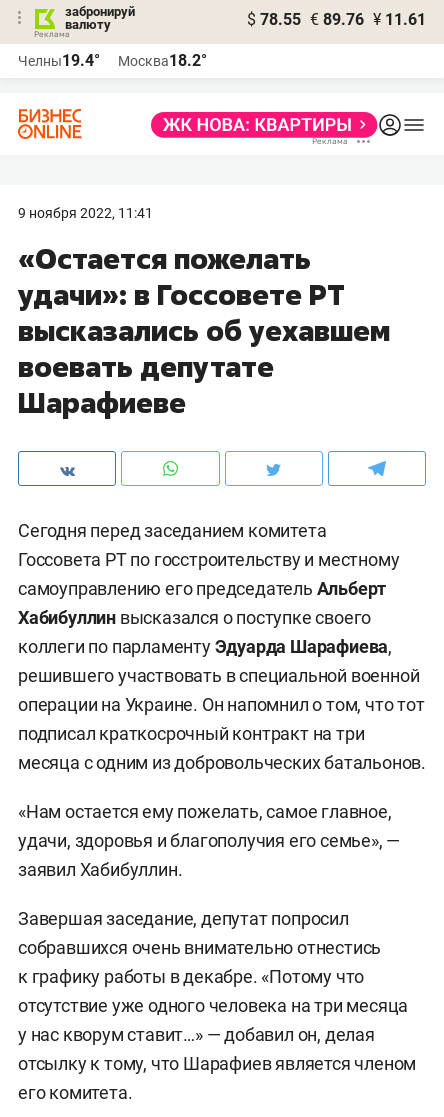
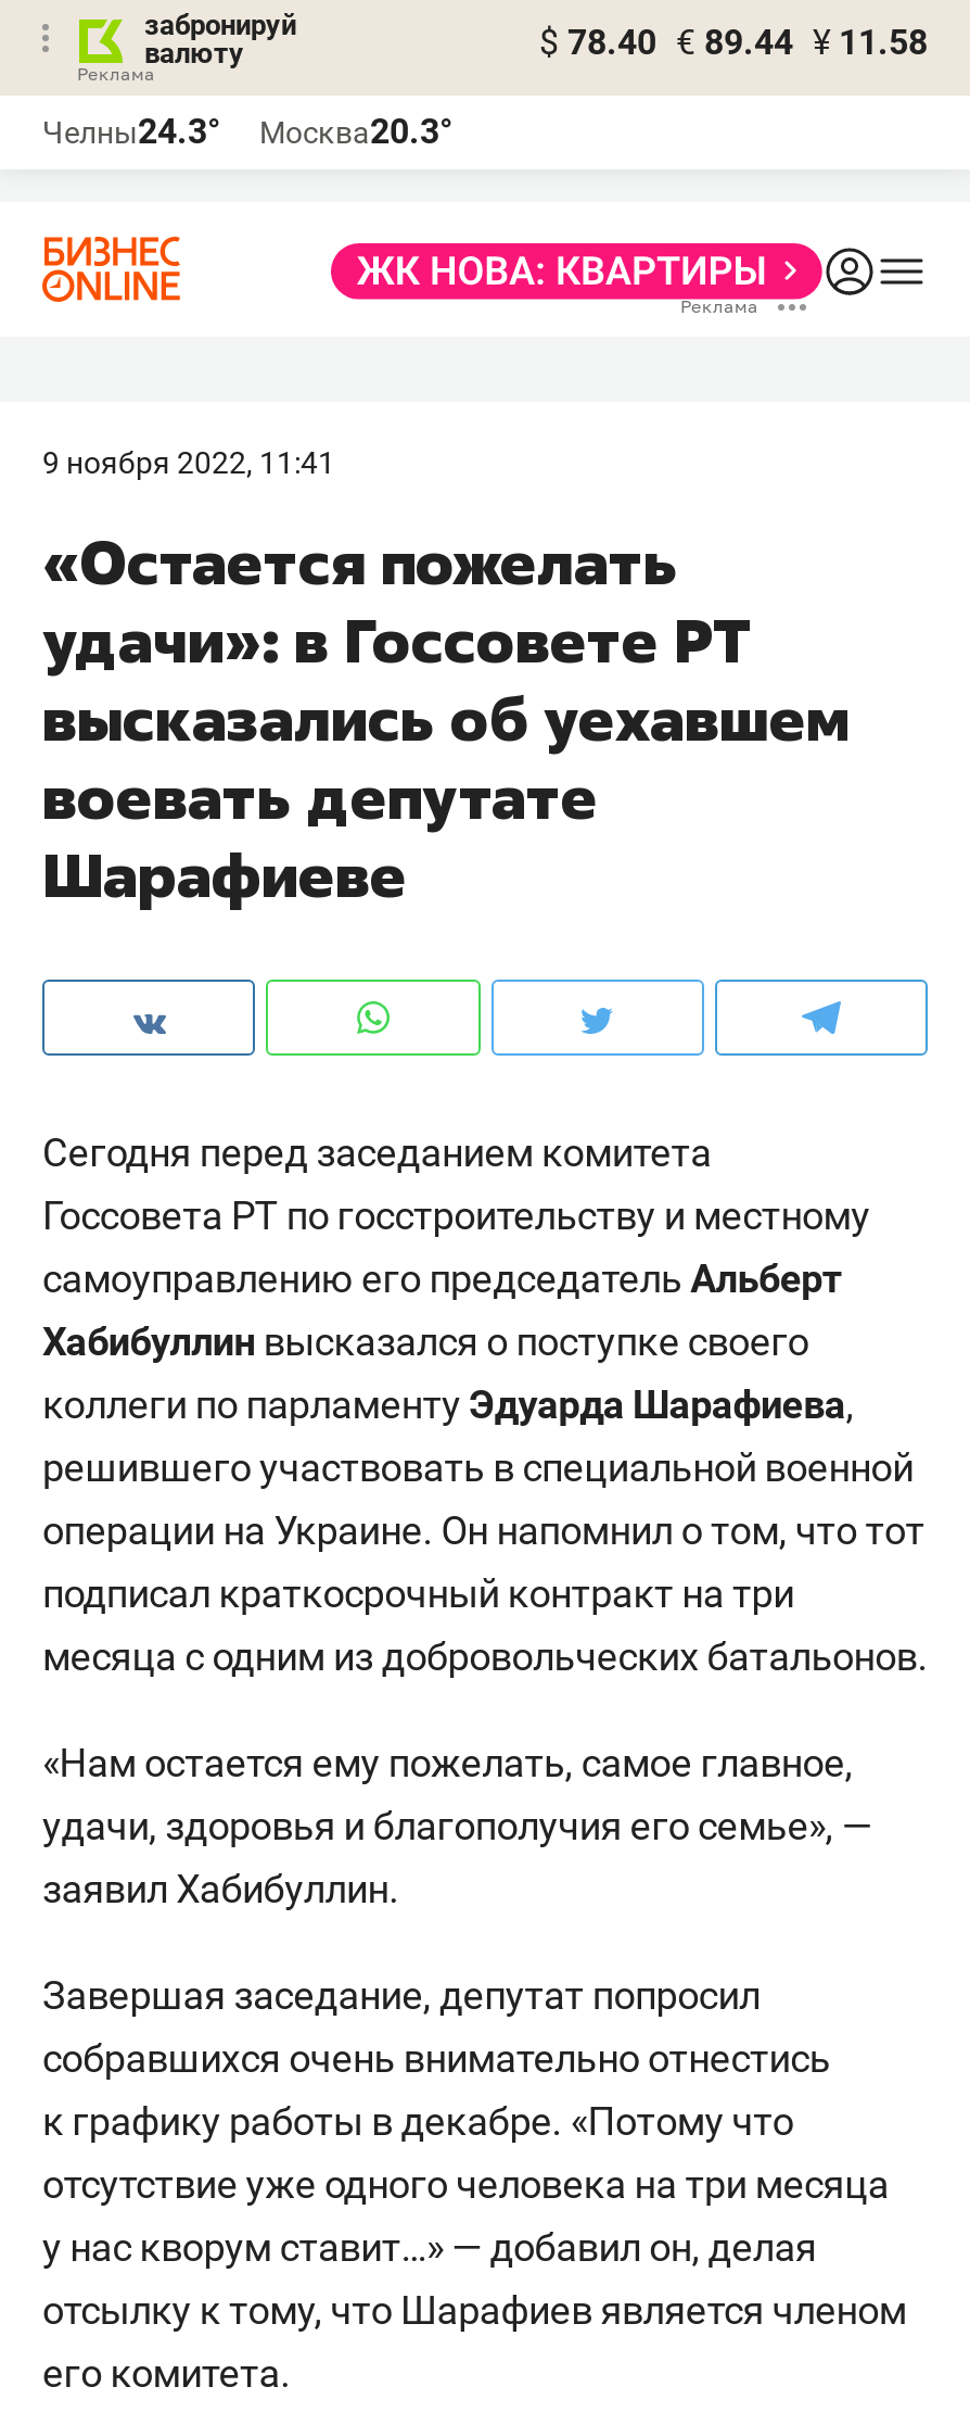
- $ 78.55 € 89.76 ¥ 11.61
+ $ 78.40 € 89.44 ¥ 11.58

- Челны19.4°
+ Челны24.3°

- Москва18.2°
+ Москва20.3°
